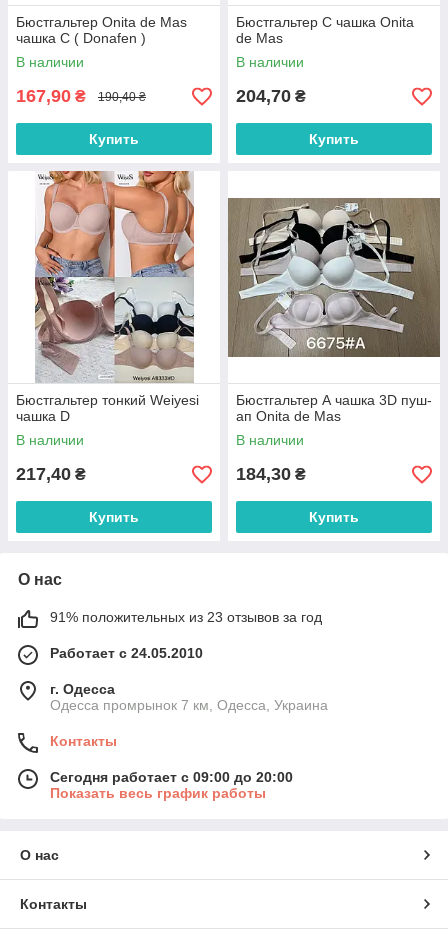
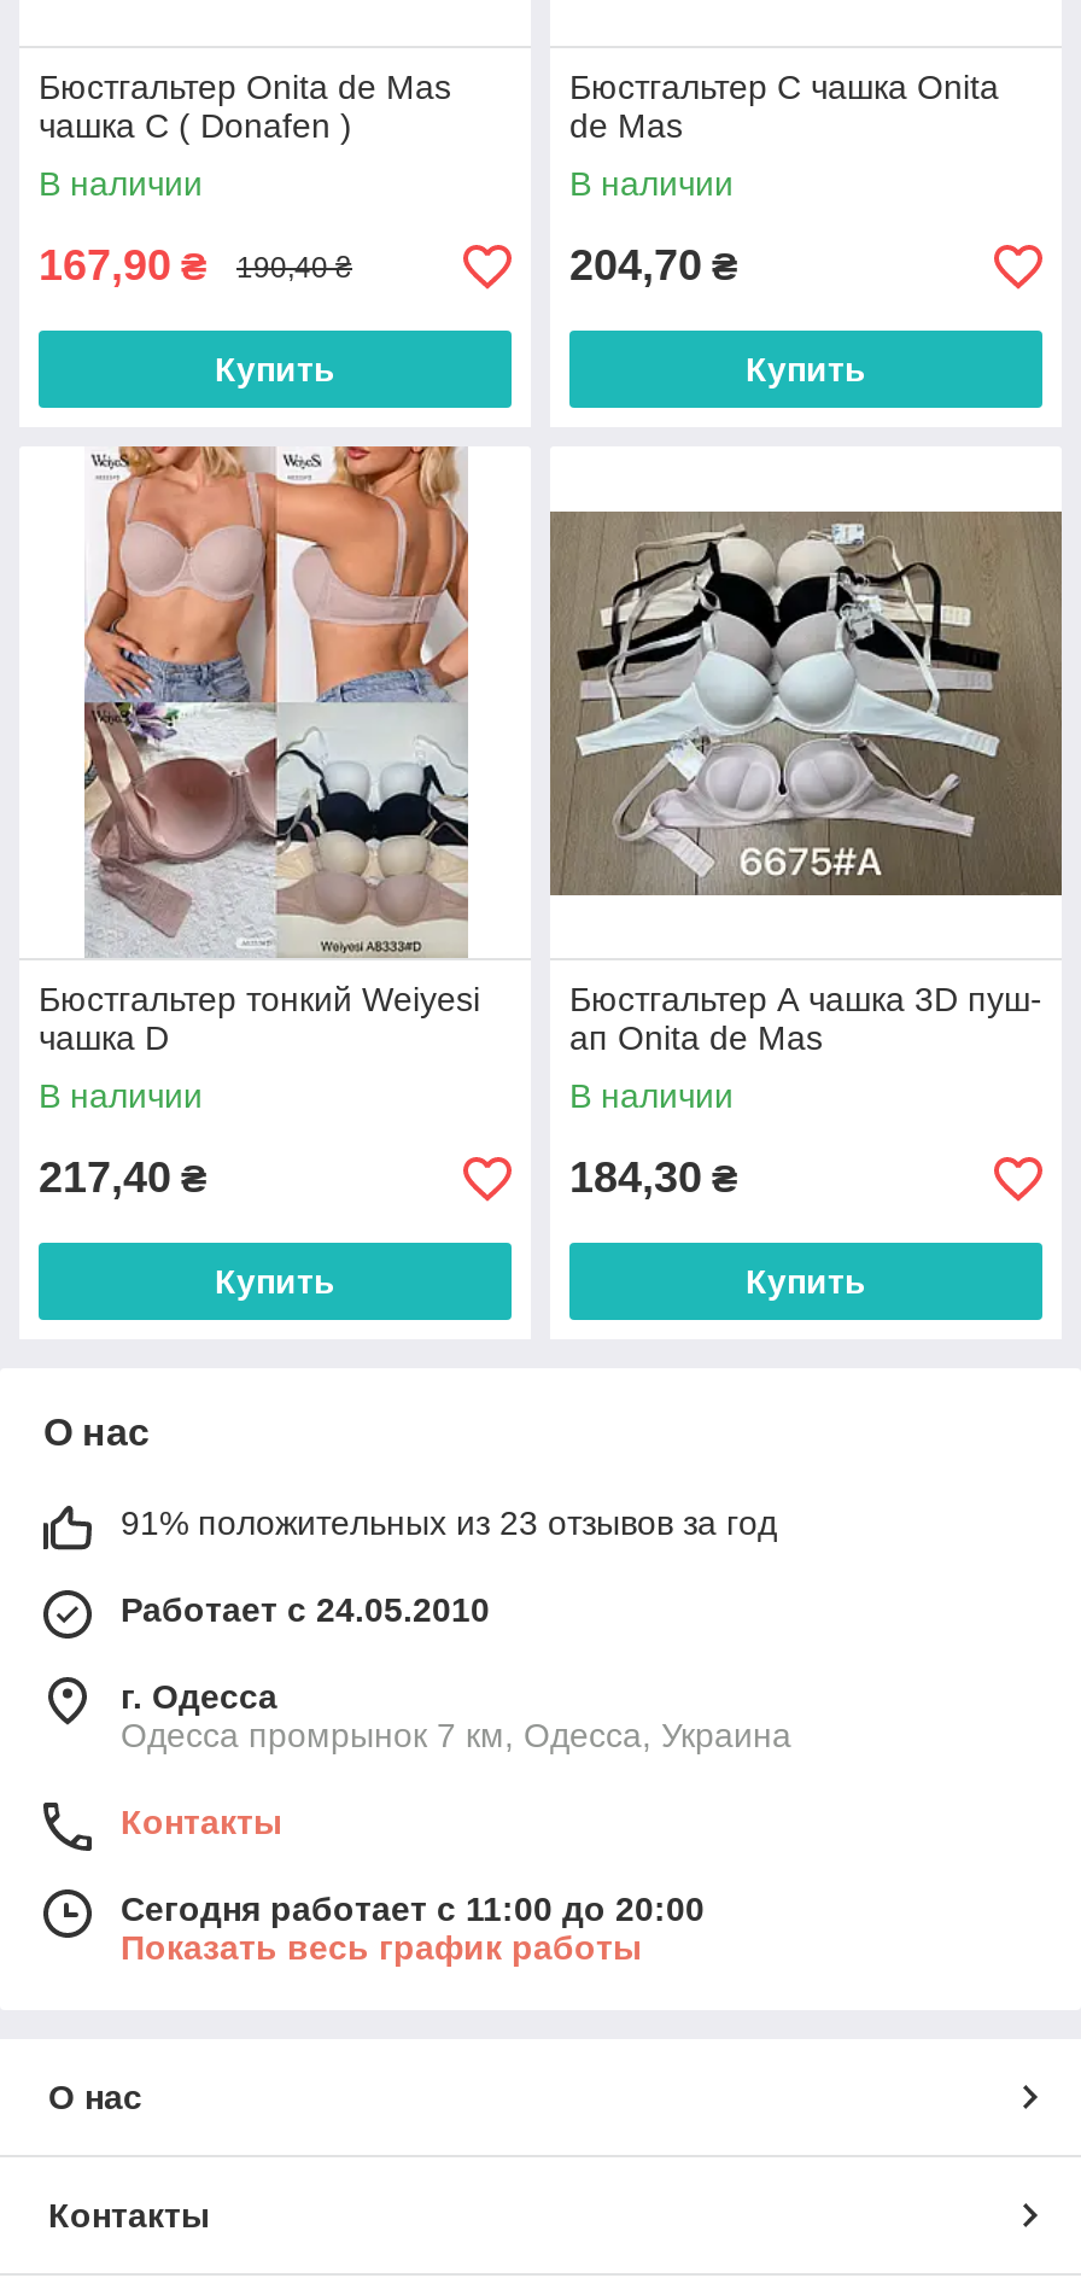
- Сегодня работает с 09:00 до 20:00
+ Сегодня работает с 11:00 до 20:00
